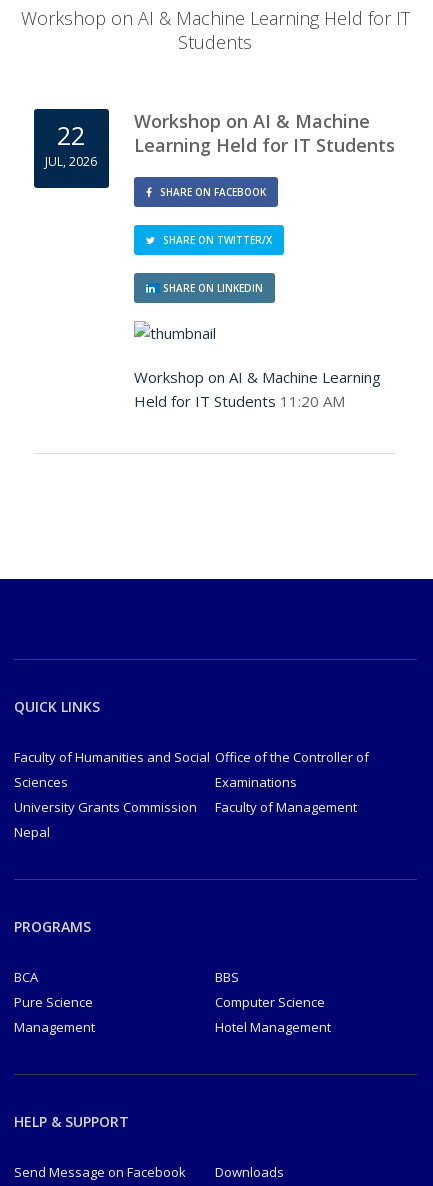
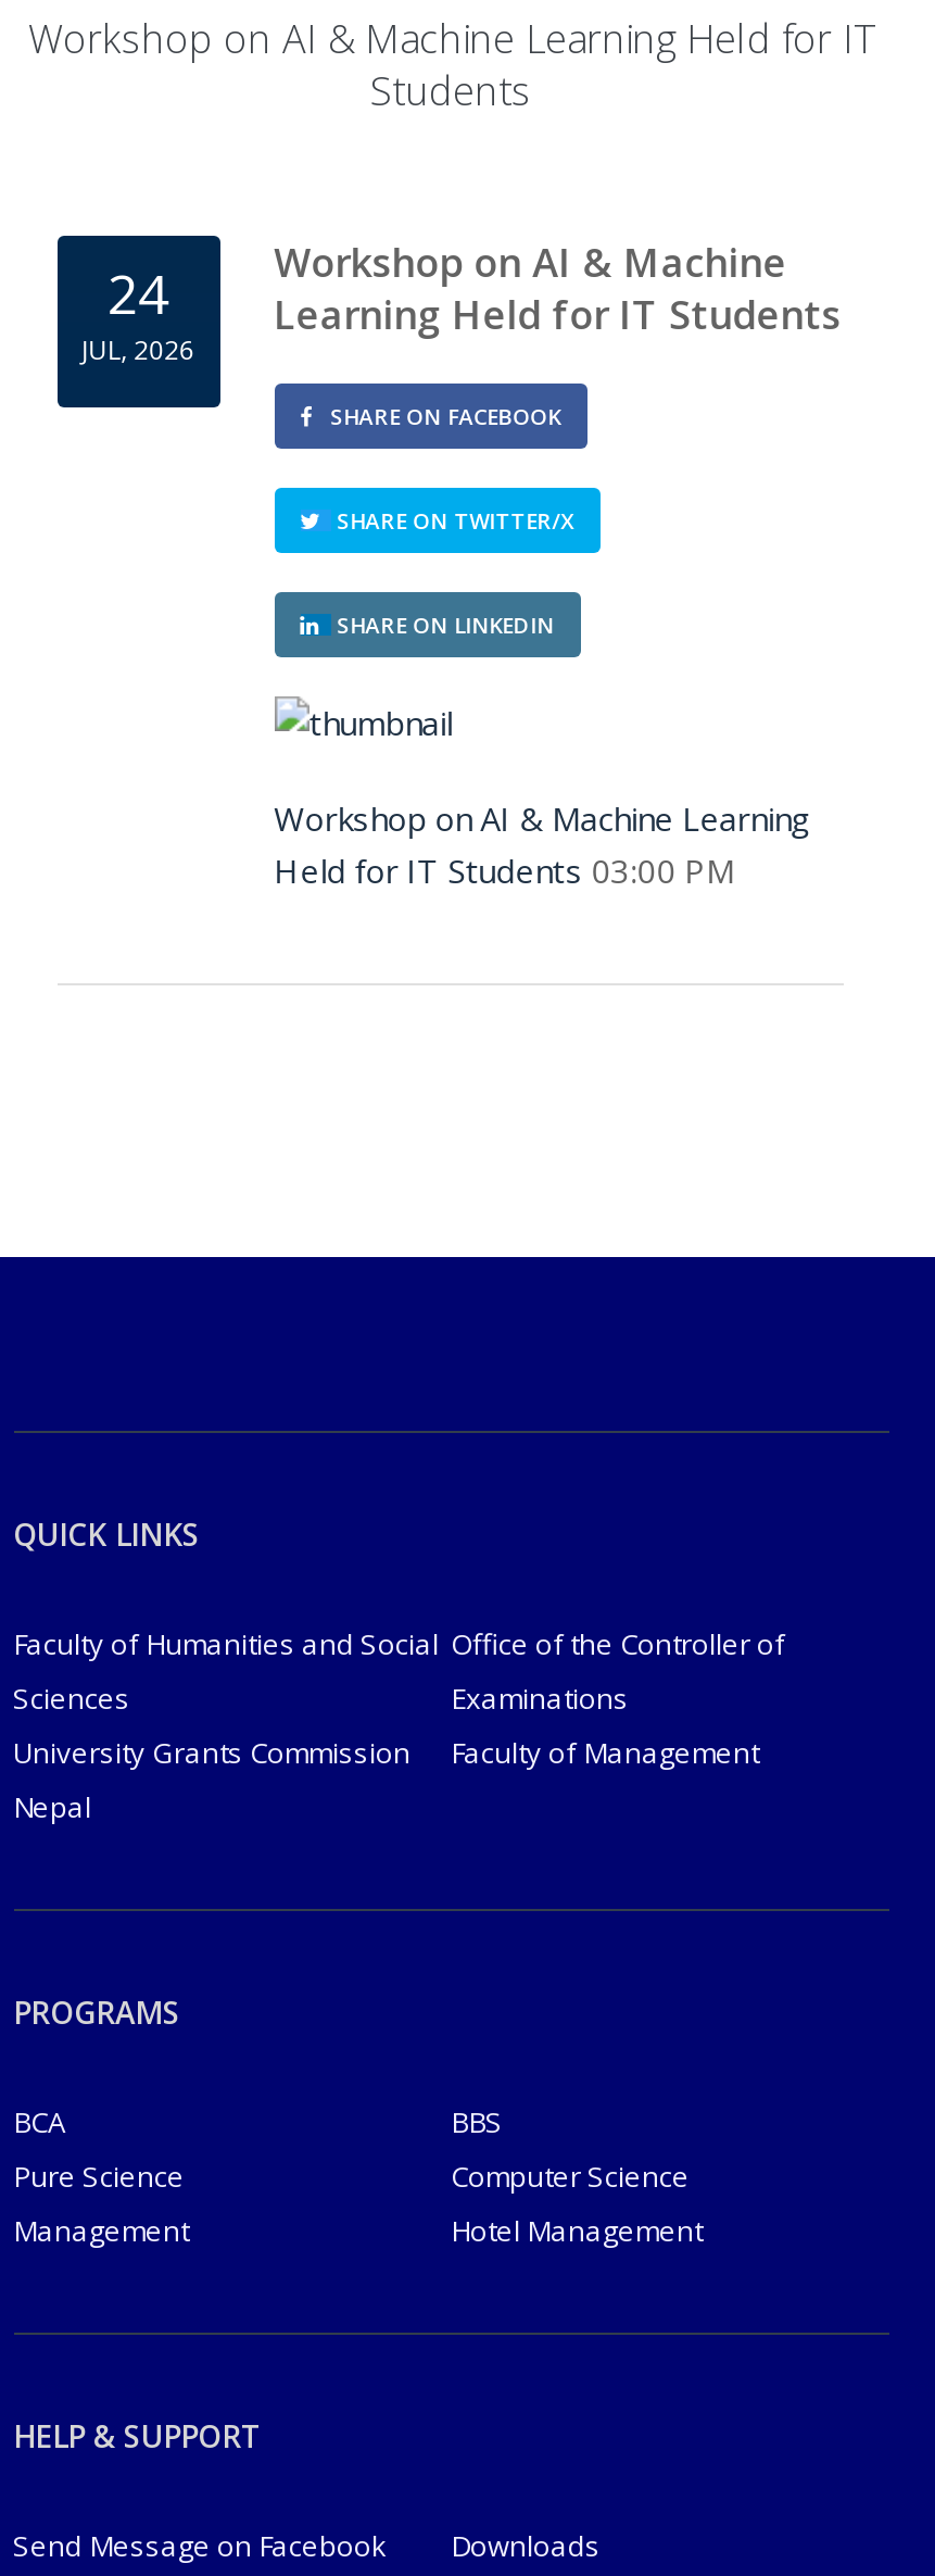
- 22
+ 24

- Held for IT Students 11:20 AM
+ Held for IT Students 03:00 PM
